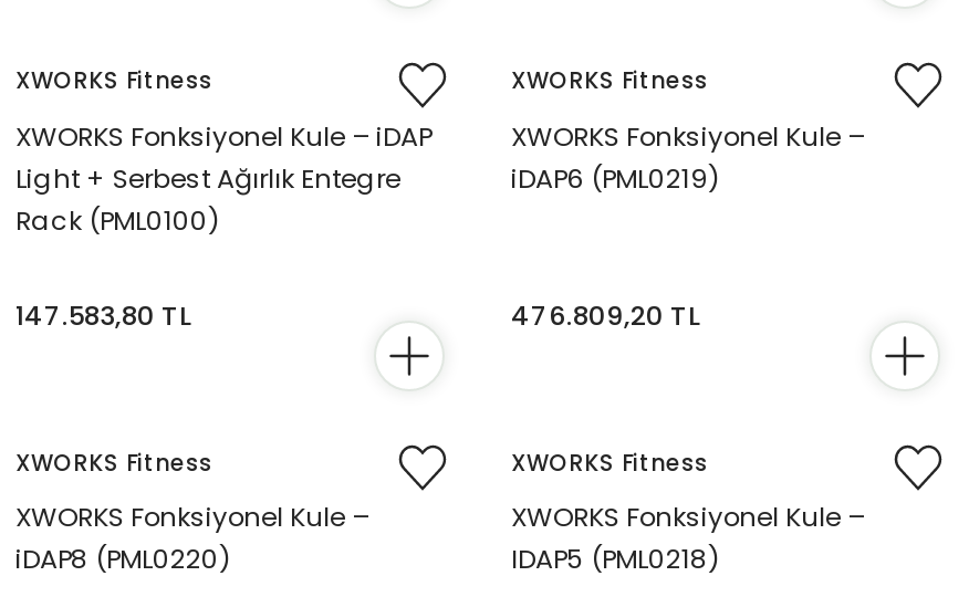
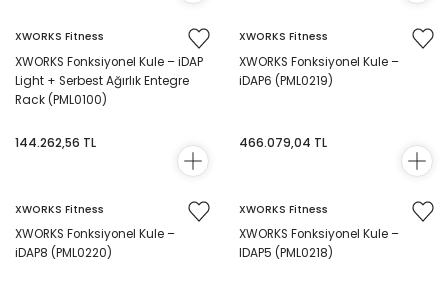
- 147.583,80 TL
+ 144.262,56 TL

- 476.809,20 TL
+ 466.079,04 TL
